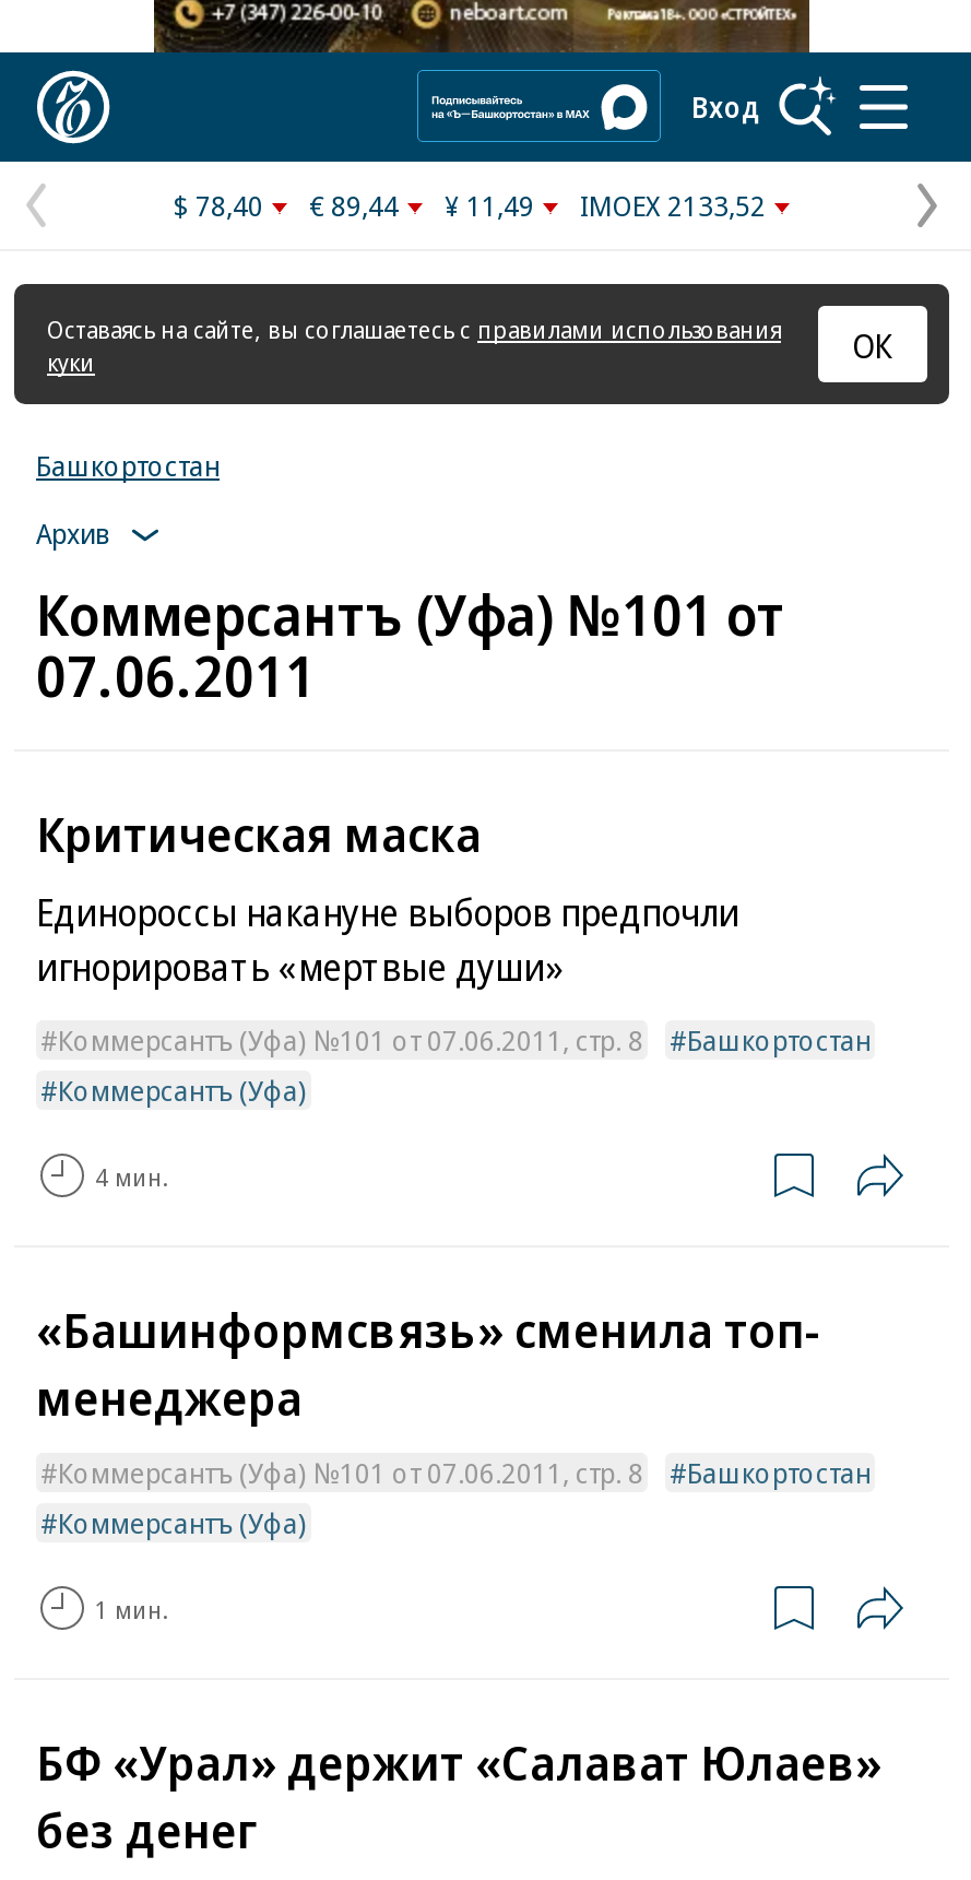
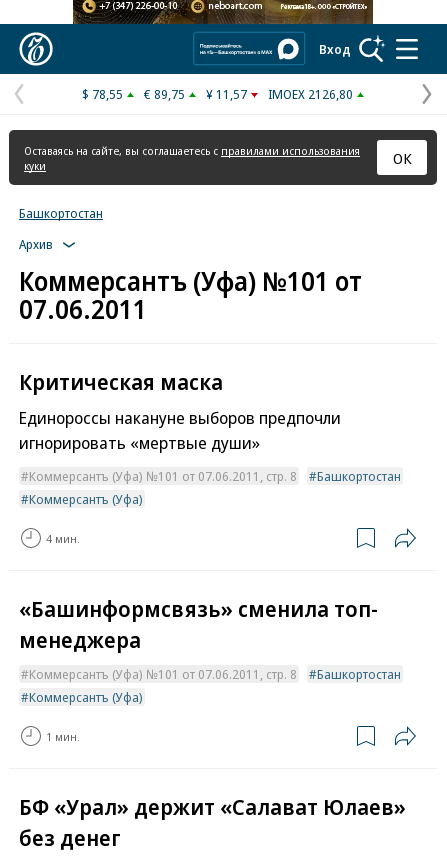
- $ 78,40
+ $ 78,55

- € 89,44
+ € 89,75

- ¥ 11,49
+ ¥ 11,57

- IMOEX 2133,52
+ IMOEX 2126,80
